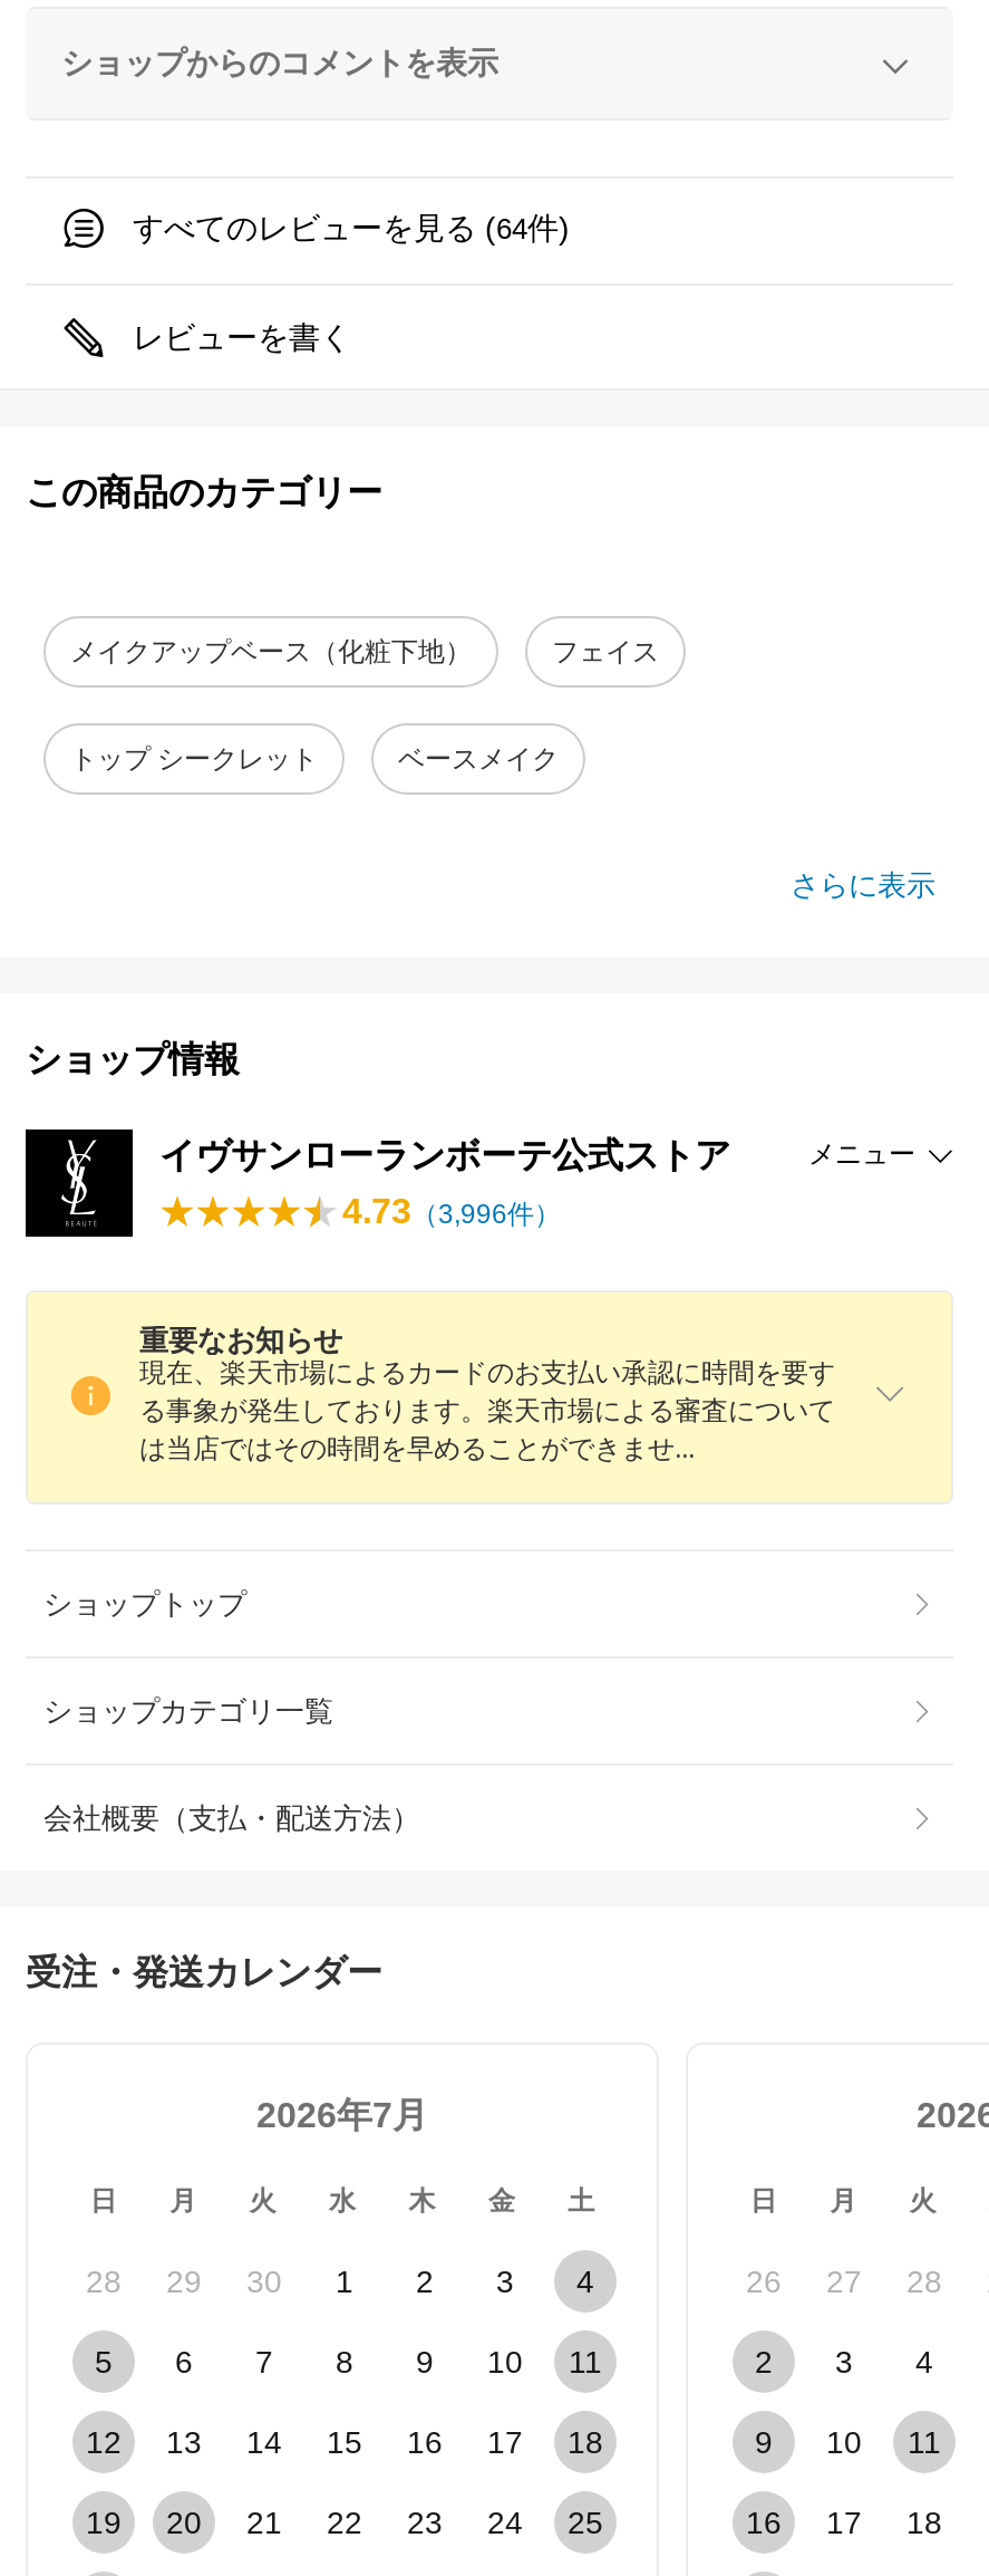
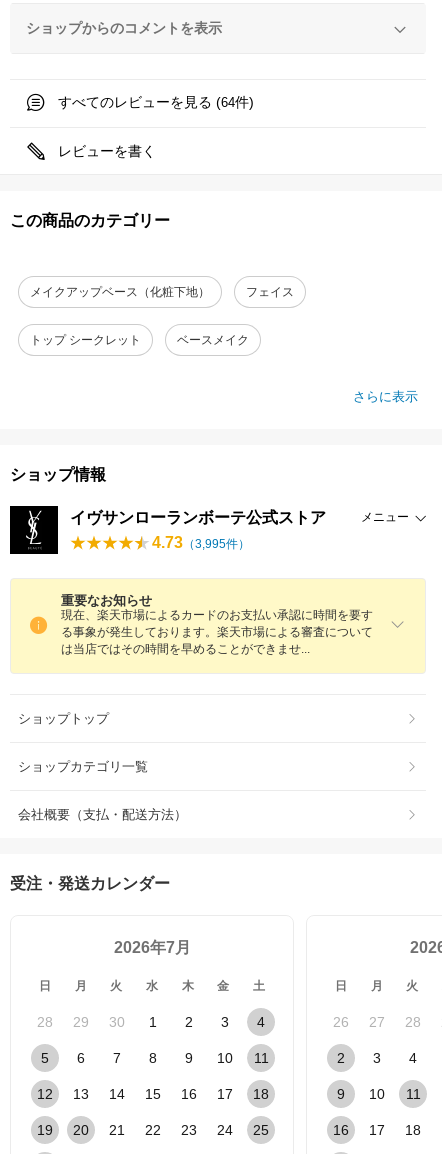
- 4.73（3,996件）
+ 4.73（3,995件）
